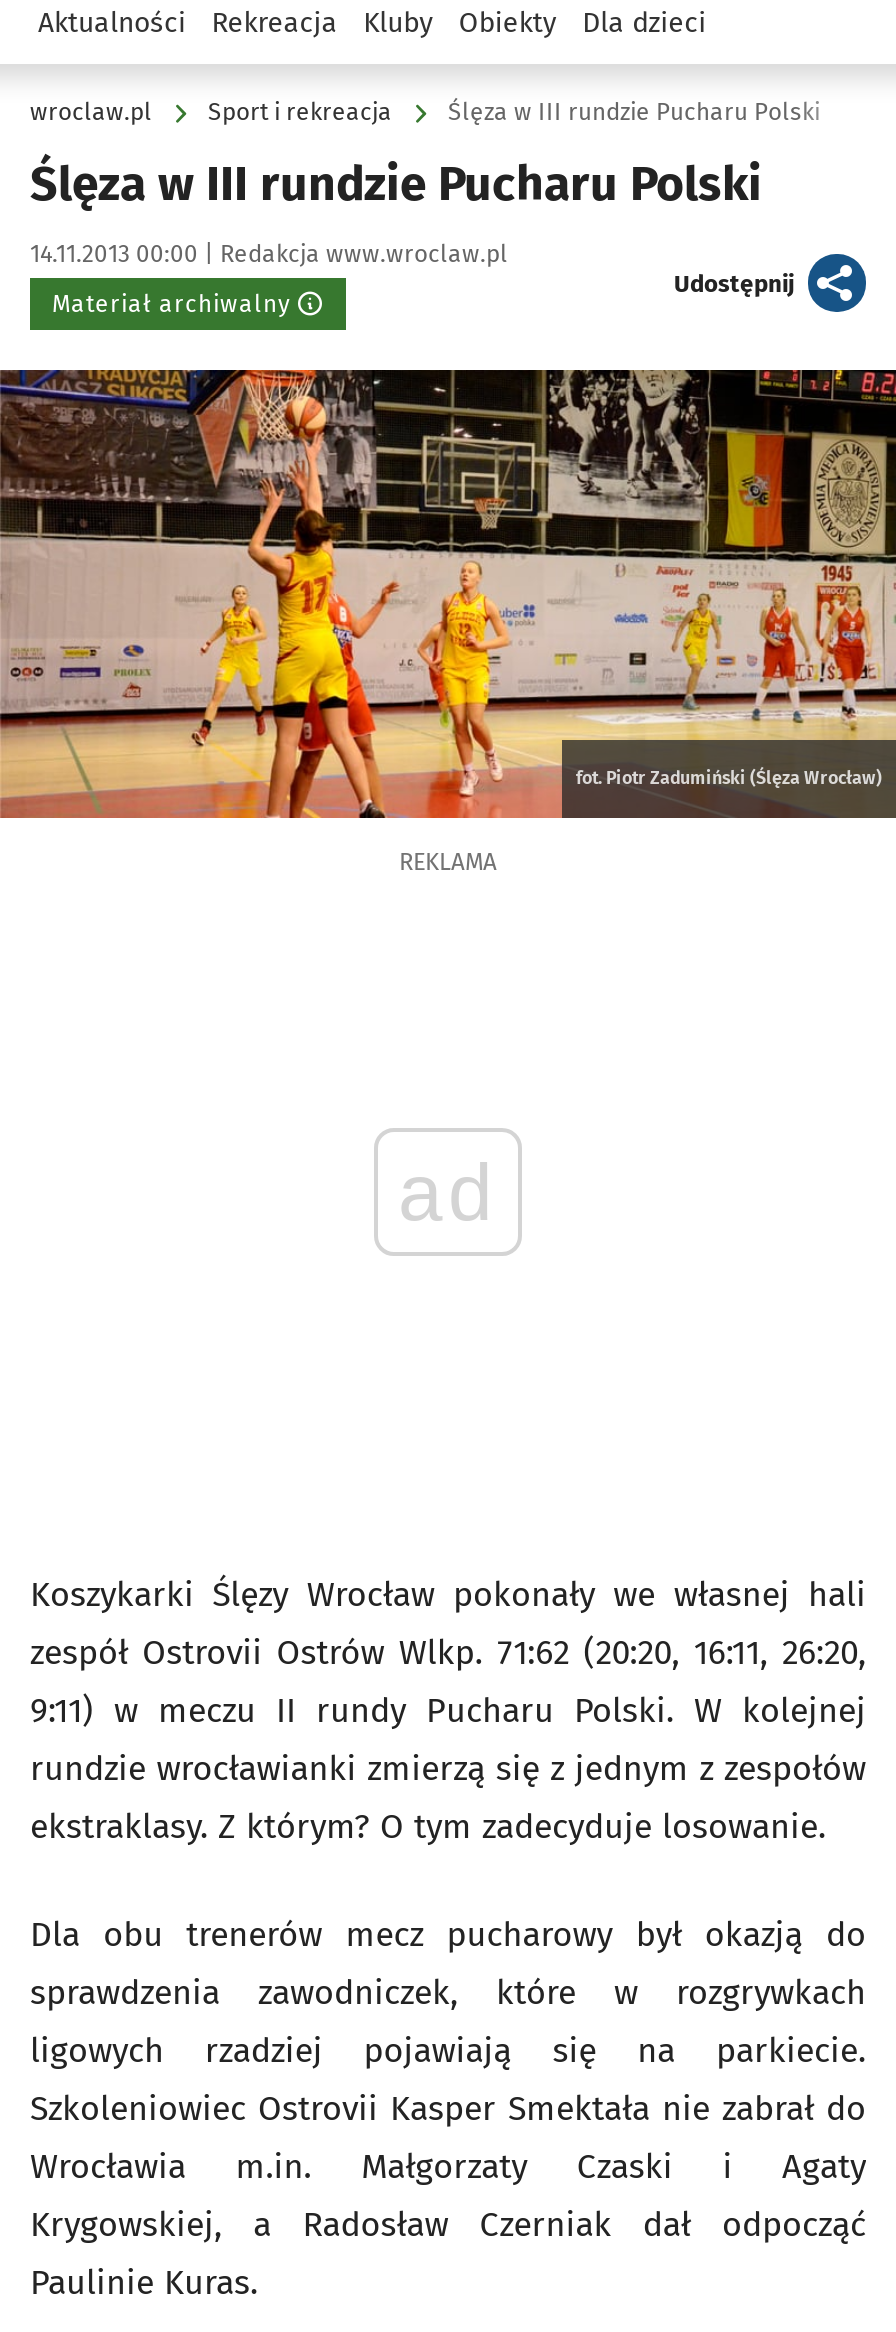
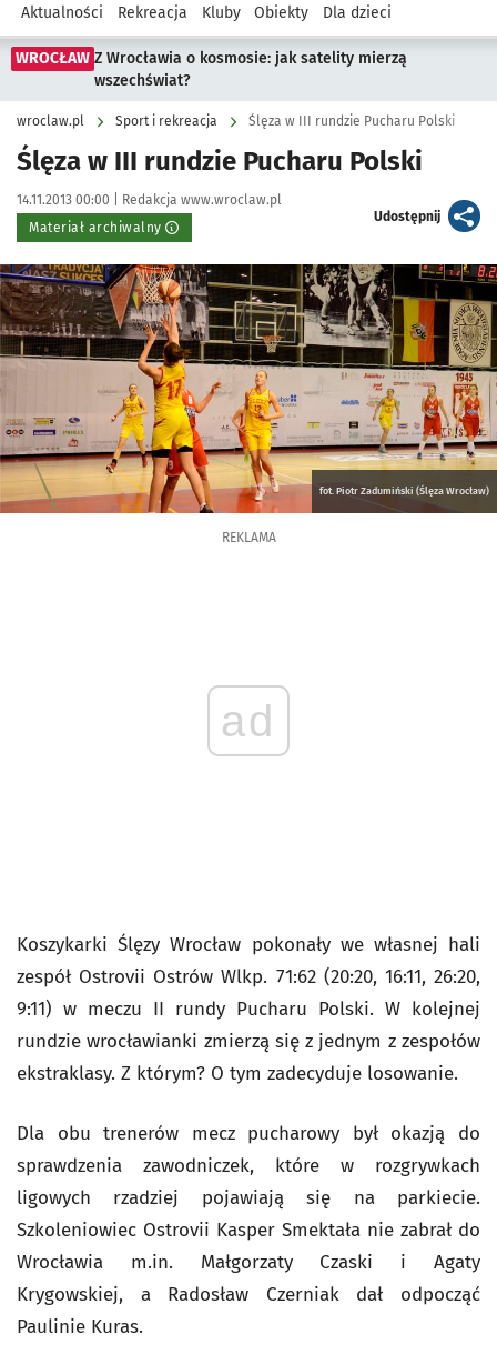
+ WROCŁAW Z Wrocławia o kosmosie: jak satelity mierzą
+ wszechświat?
